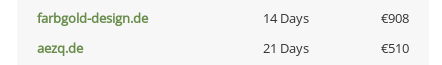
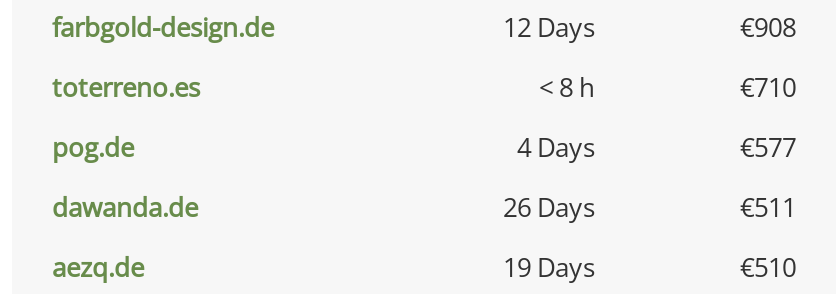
- 14 Days
+ 12 Days

+ toterreno.es
+ < 8 h
+ €710
+ pog.de
+ 4 Days
+ €577
+ dawanda.de
+ 26 Days
+ €511

- 21 Days
+ 19 Days
